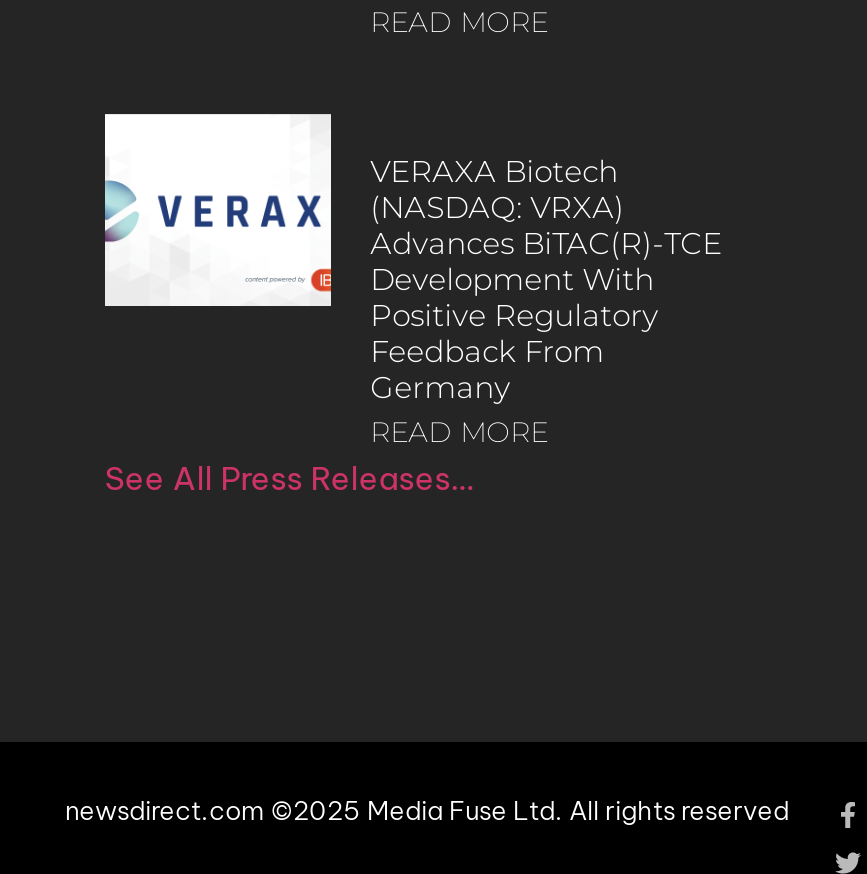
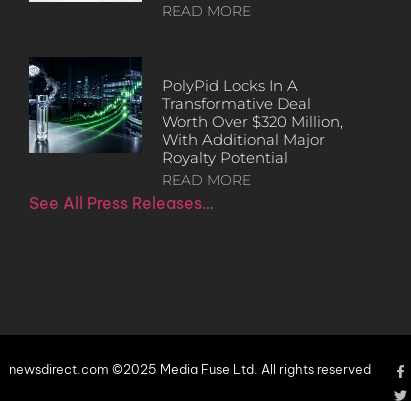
- [image]
- VERAXA Biotech
- (NASDAQ: VRXA)
- Advances BiTAC(R)-TCE
- Development With
- Positive Regulatory
- Feedback From
- Germany
+ [image]
+ PolyPid Locks In A
+ Transformative Deal
+ Worth Over $320 Million,
+ With Additional Major
+ Royalty Potential
